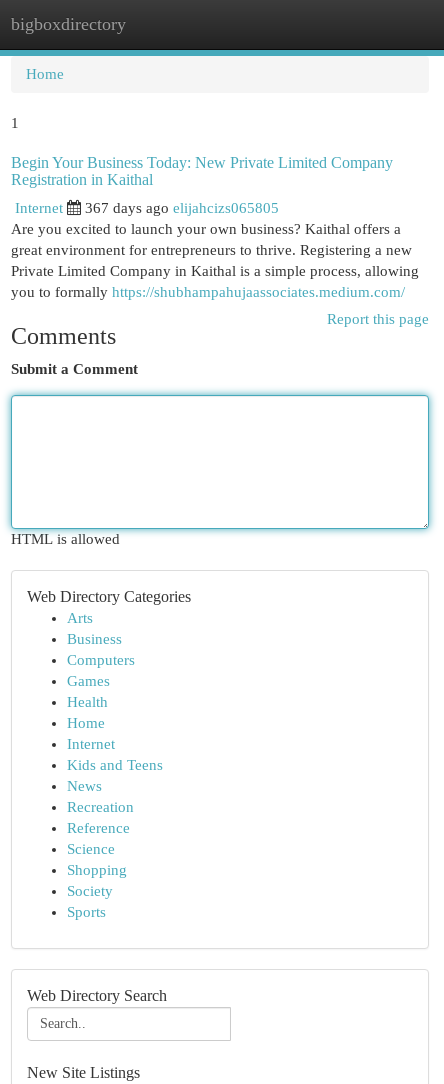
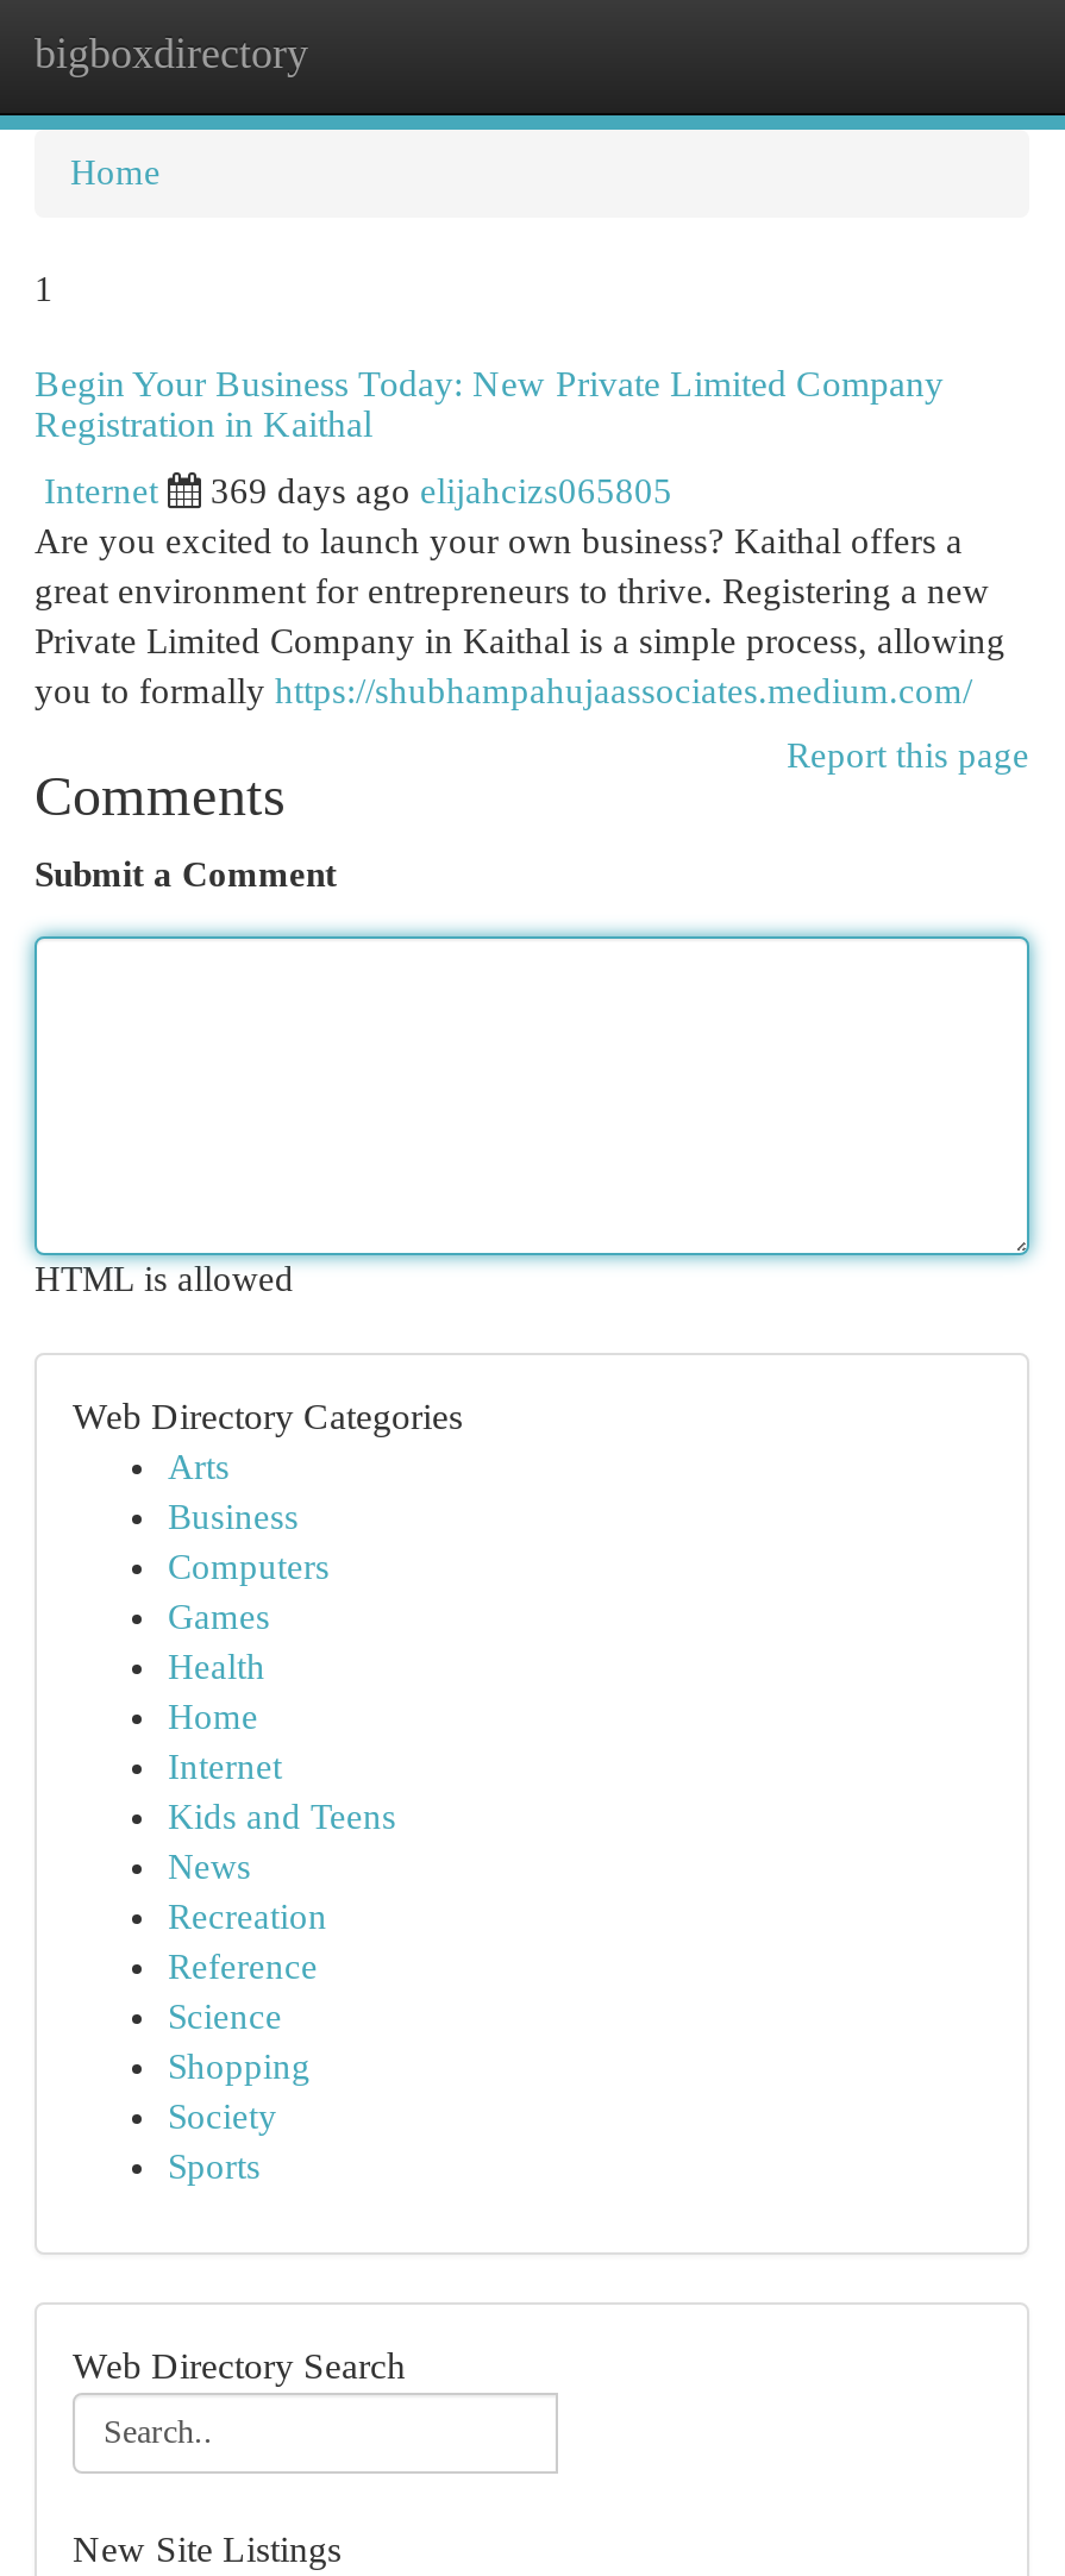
- 367 days ago elijahcizs065805
+ 369 days ago elijahcizs065805
